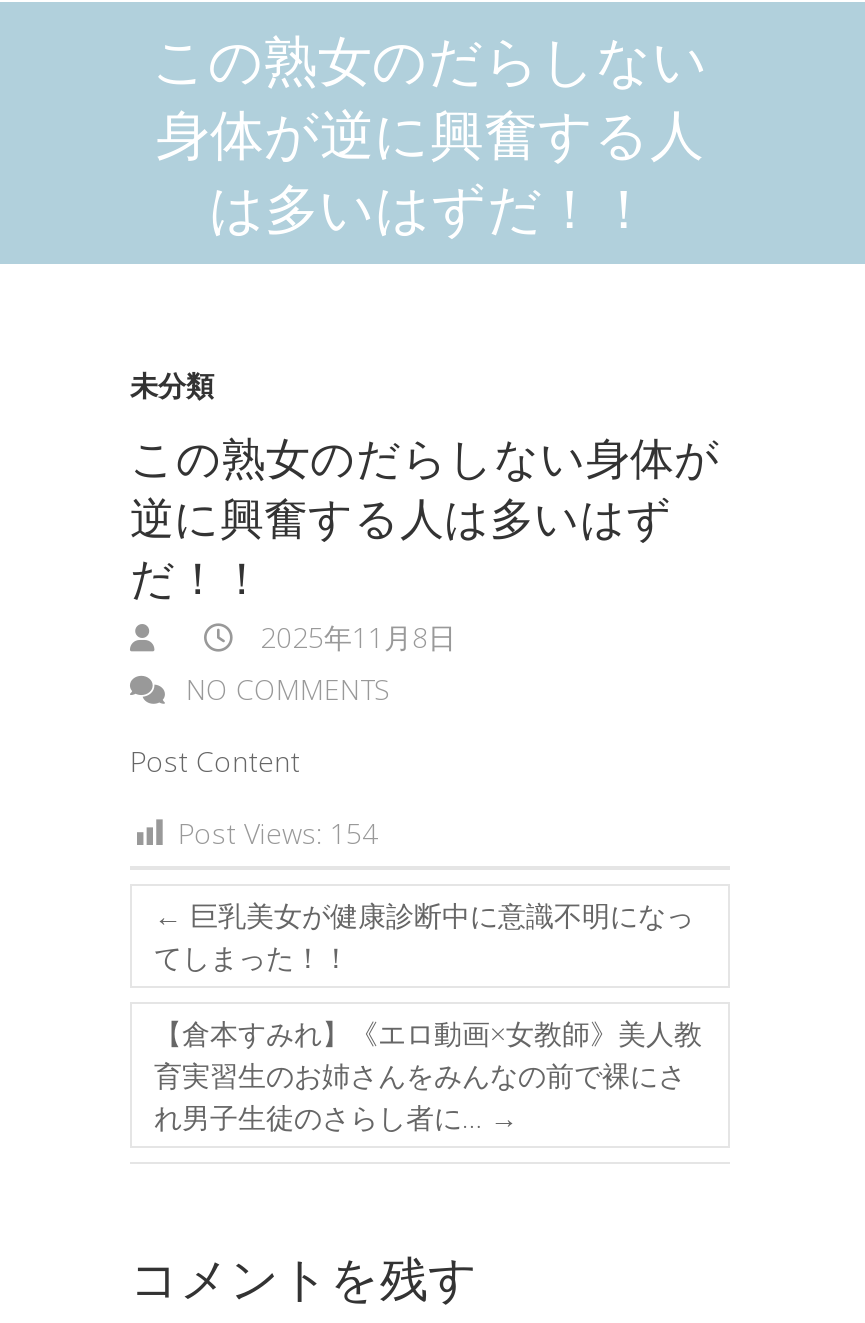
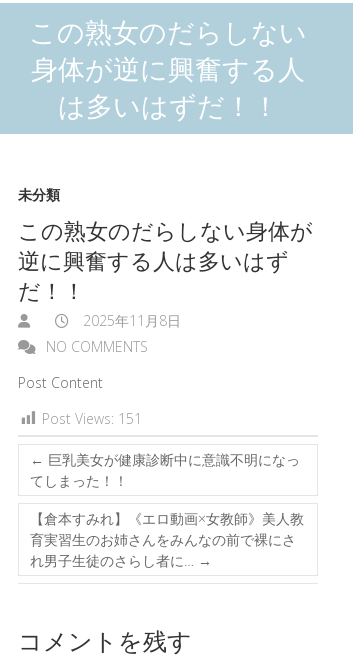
- Post Views: 154
+ Post Views: 151
